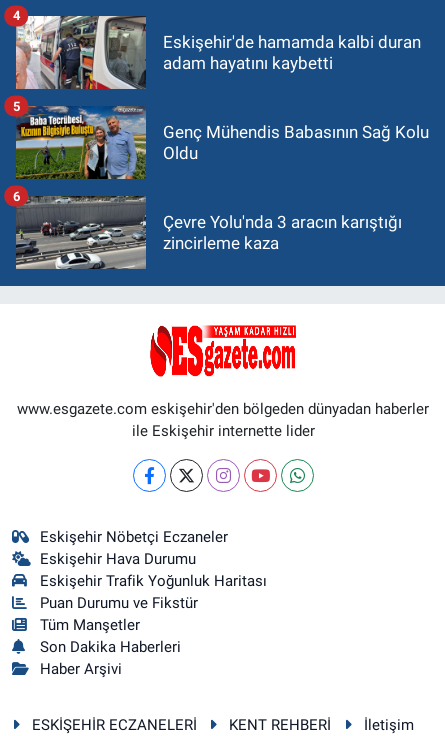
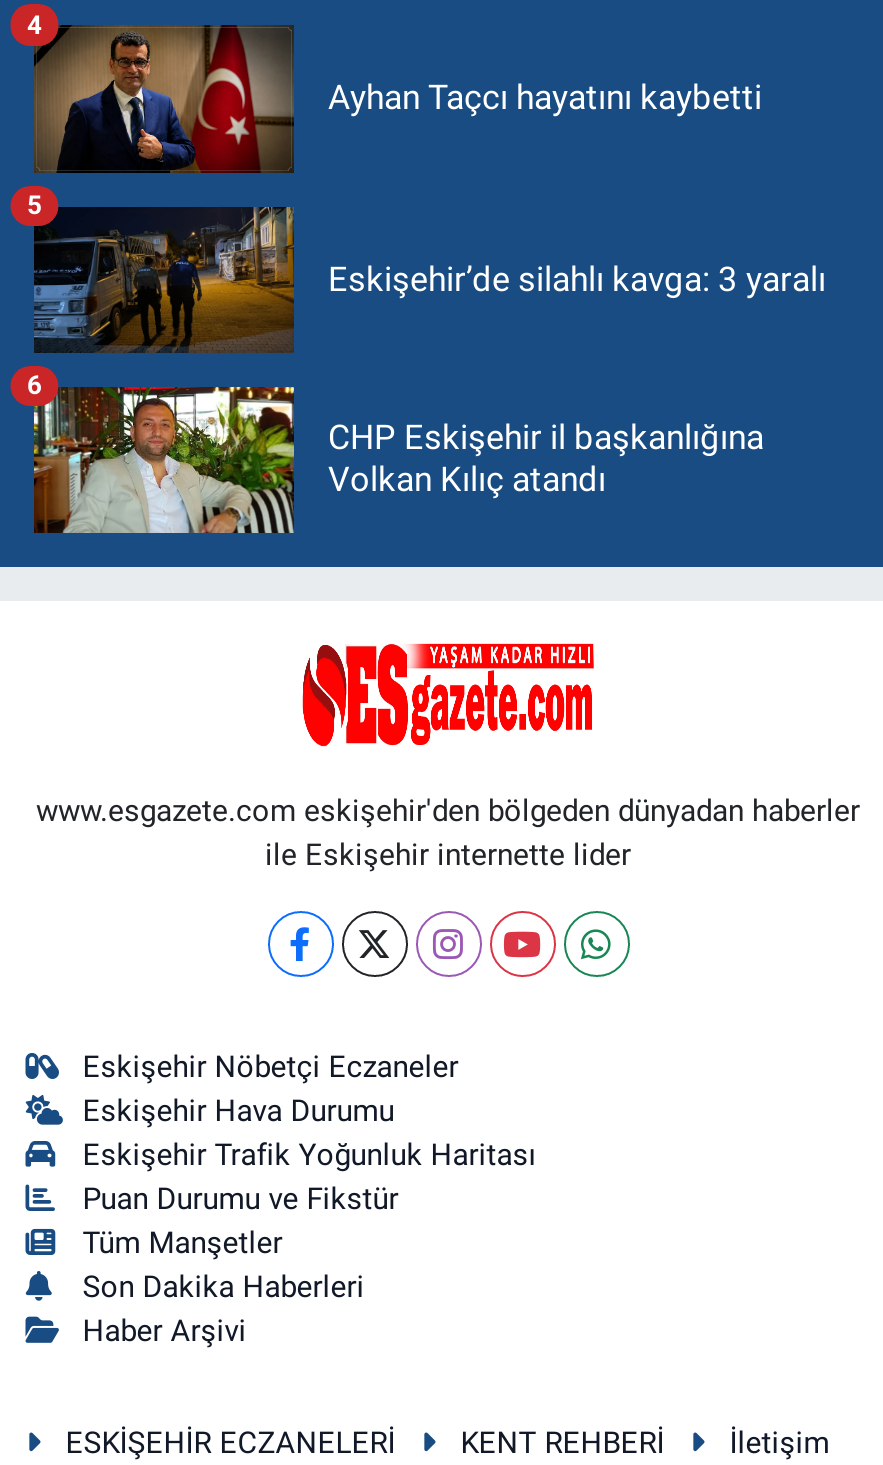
- [image]
- Eskişehir'de hamamda kalbi duran
- adam hayatını kaybetti
+ [image]
+ Ayhan Taçcı hayatını kaybetti

- [image]
- Genç Mühendis Babasının Sağ Kolu
- Oldu
+ [image]
+ Eskişehir’de silahlı kavga: 3 yaralı

- [image]
- Çevre Yolu'nda 3 aracın karıştığı
- zincirleme kaza
+ [image]
+ CHP Eskişehir il başkanlığına
+ Volkan Kılıç atandı
